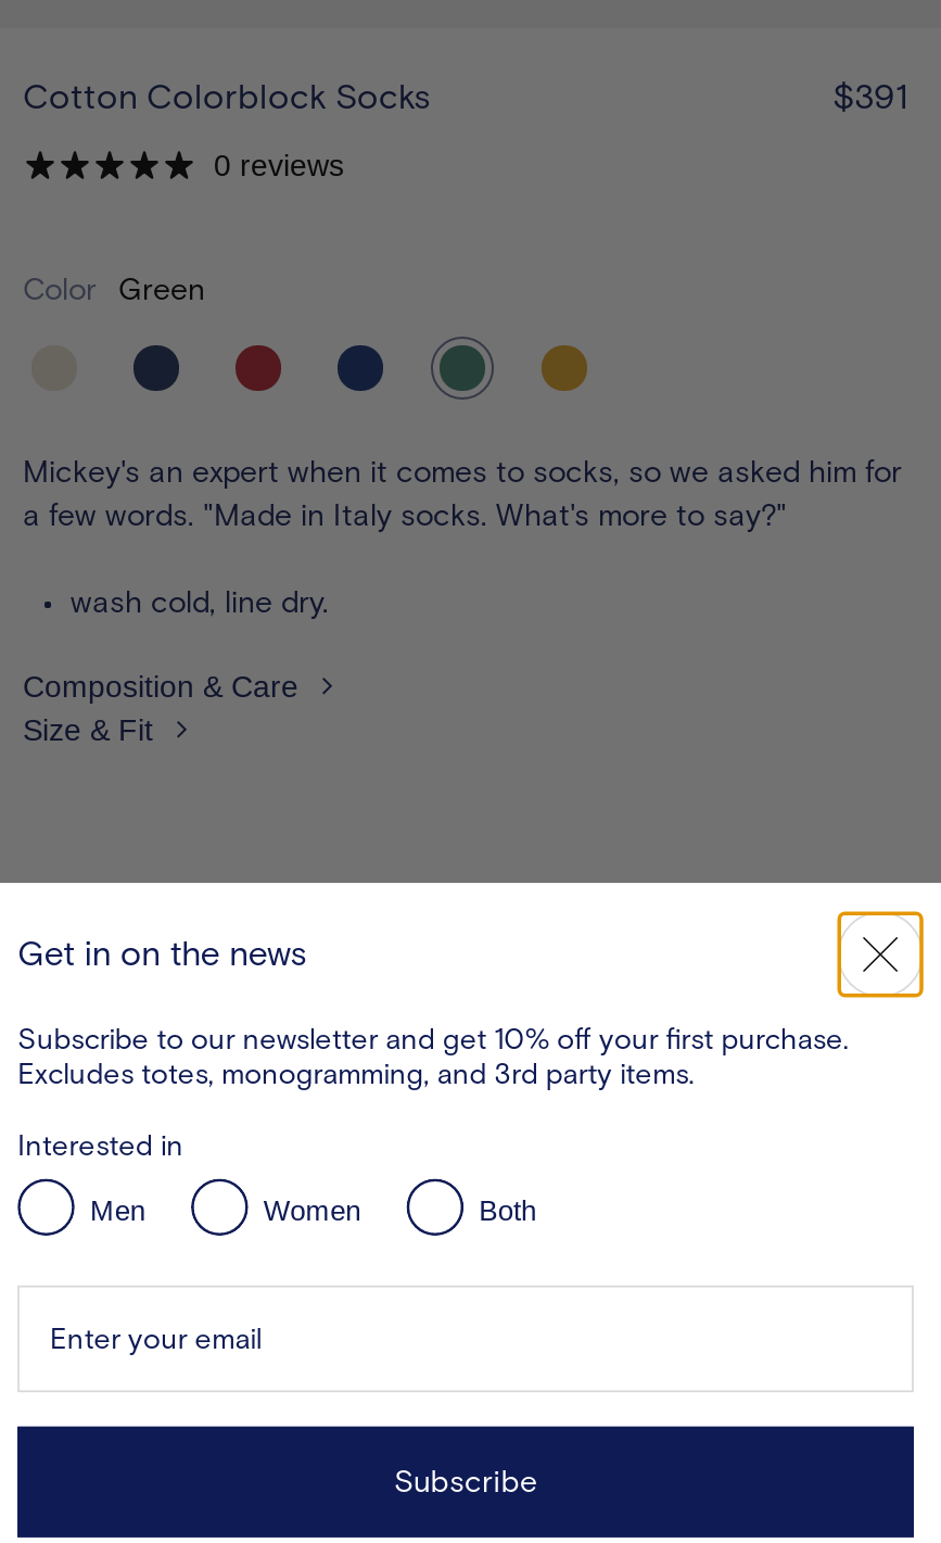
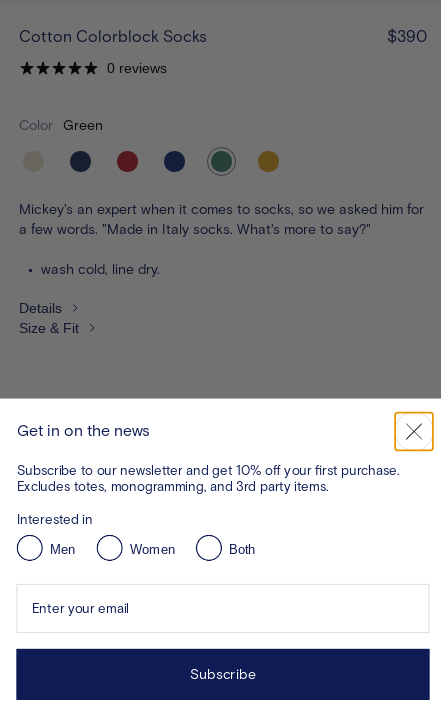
- $391
+ $390

- Composition & Care
+ Details
